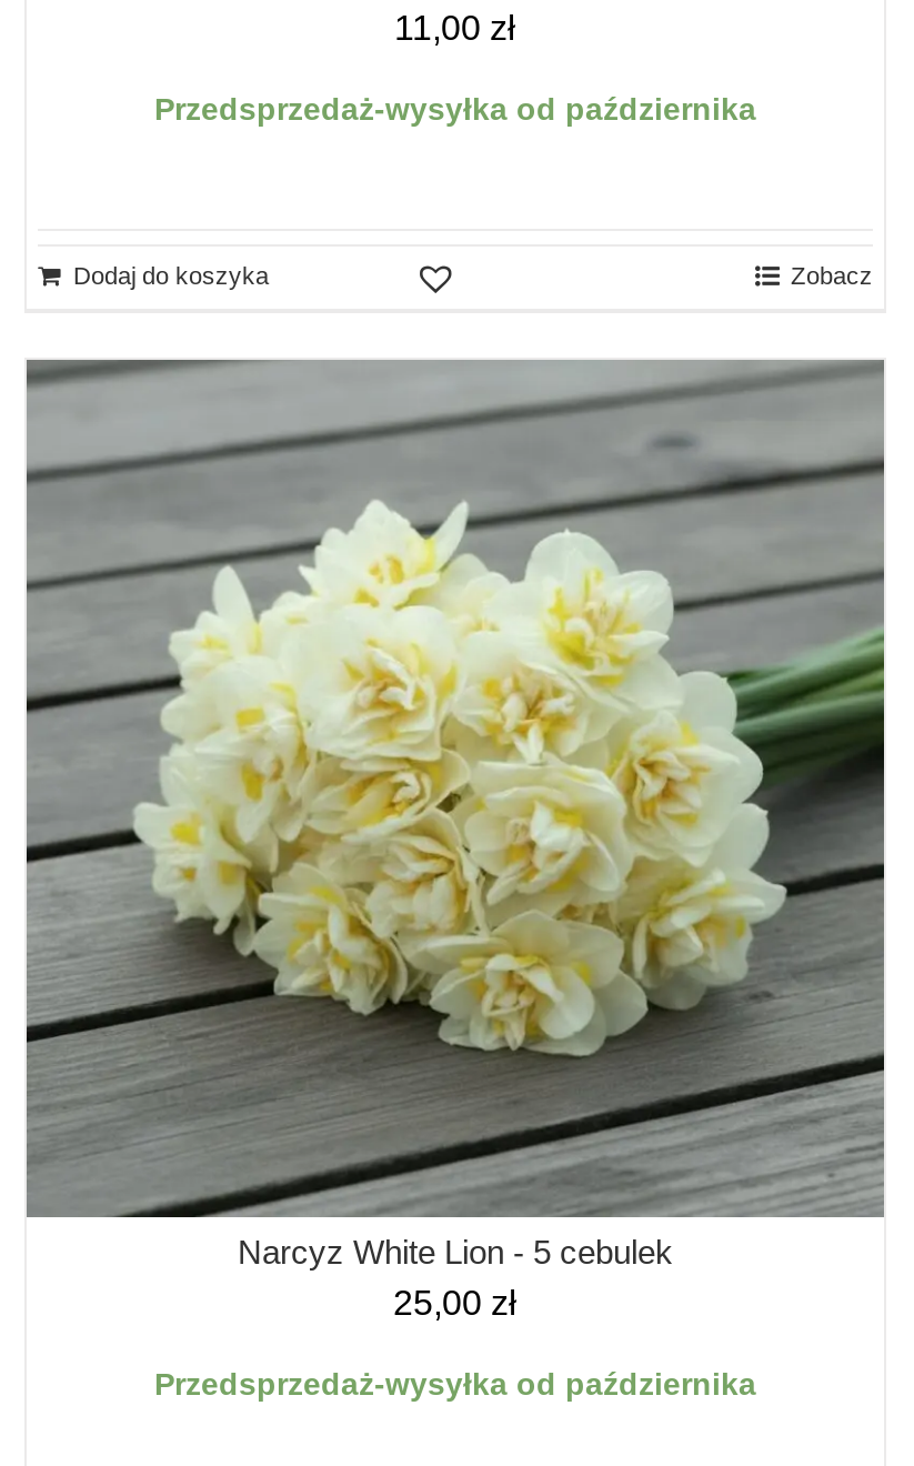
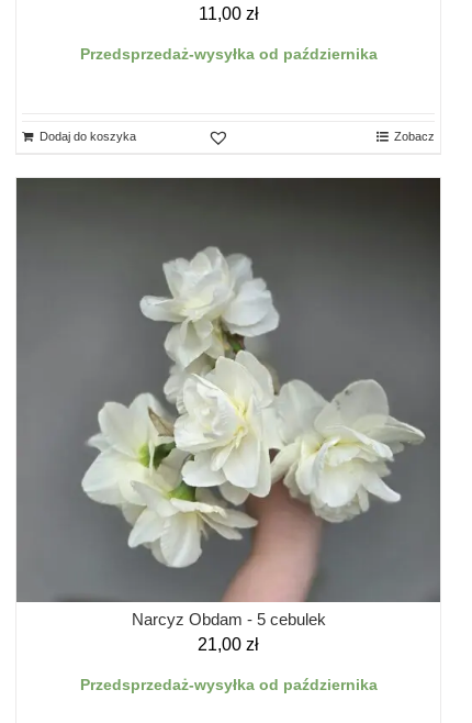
- [image]
- Narcyz White Lion - 5 cebulek
- 25,00 zł
+ [image]
+ Narcyz Obdam - 5 cebulek
+ 21,00 zł
